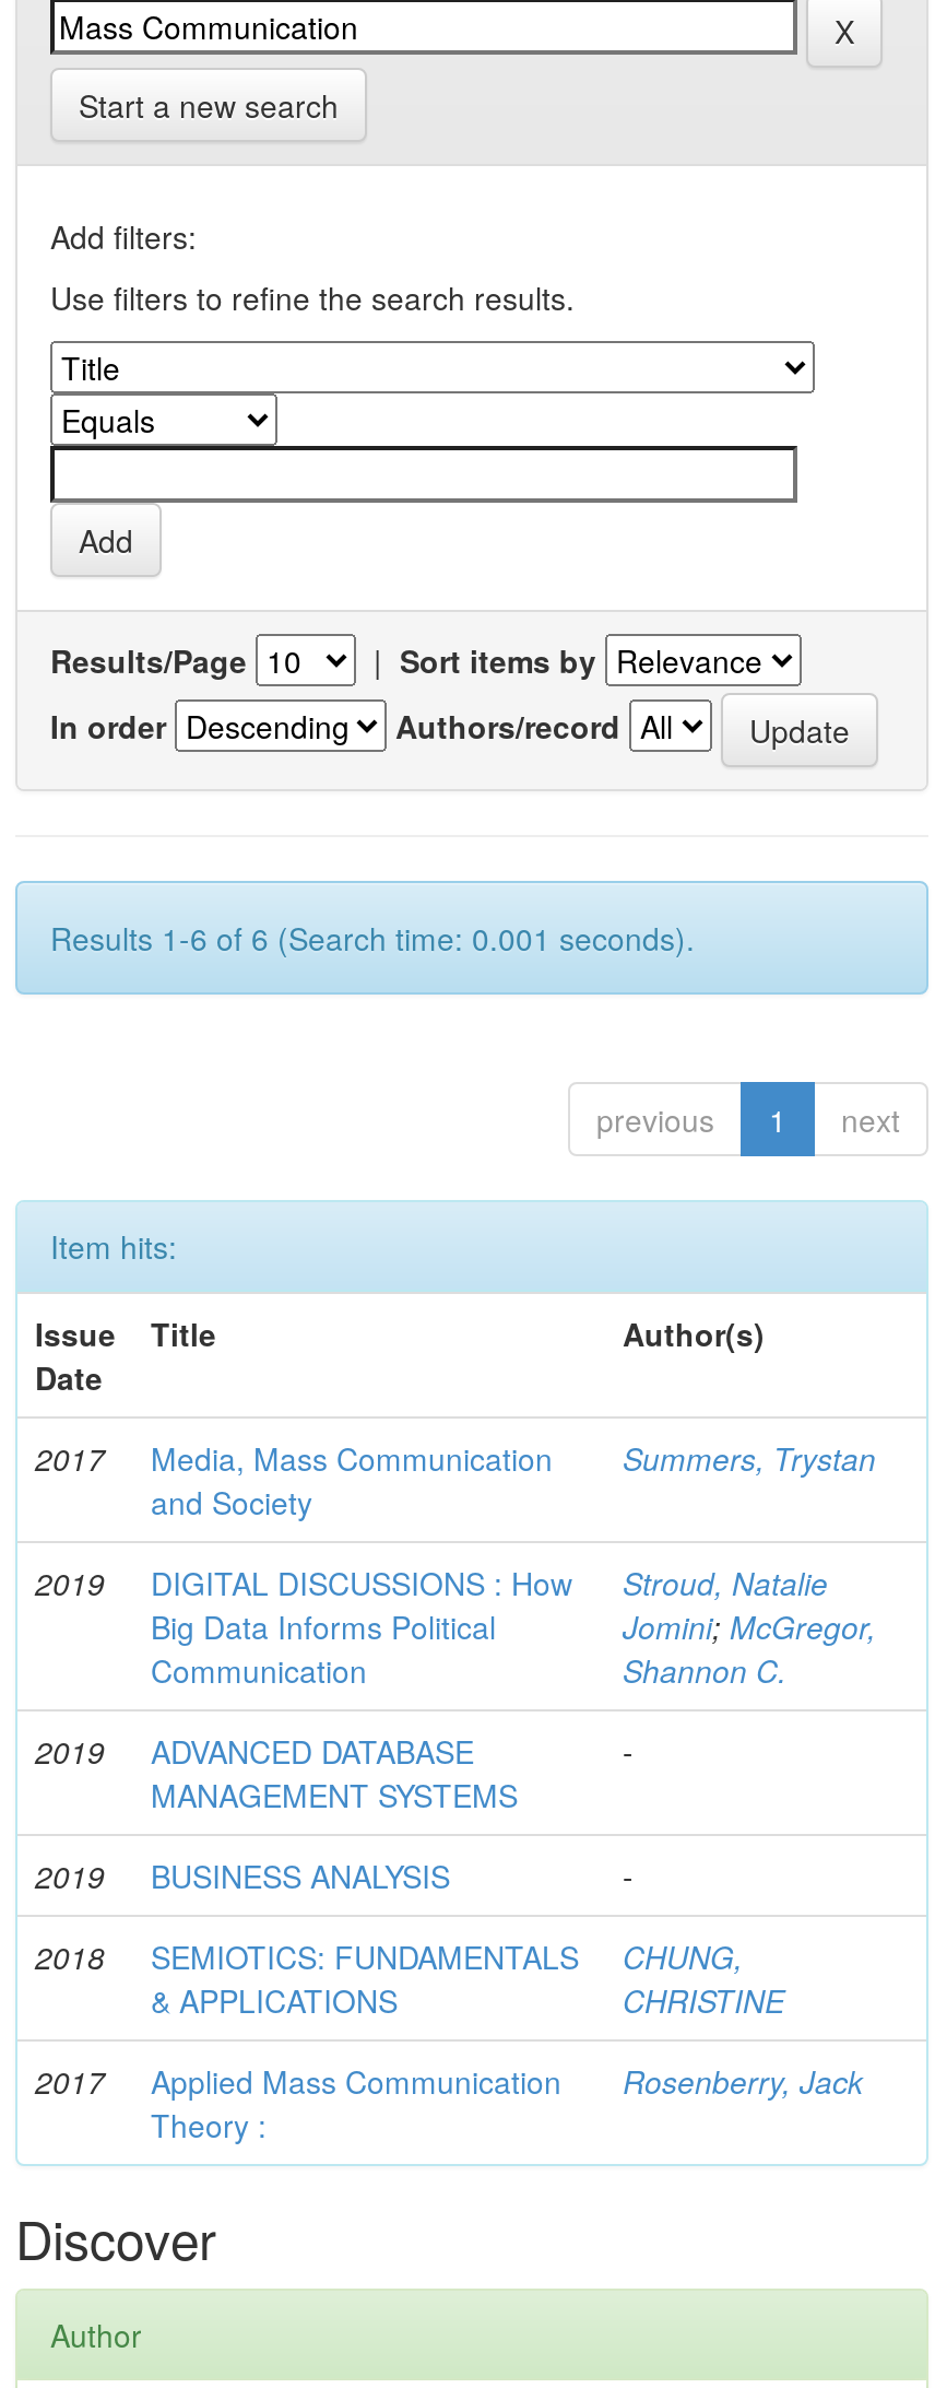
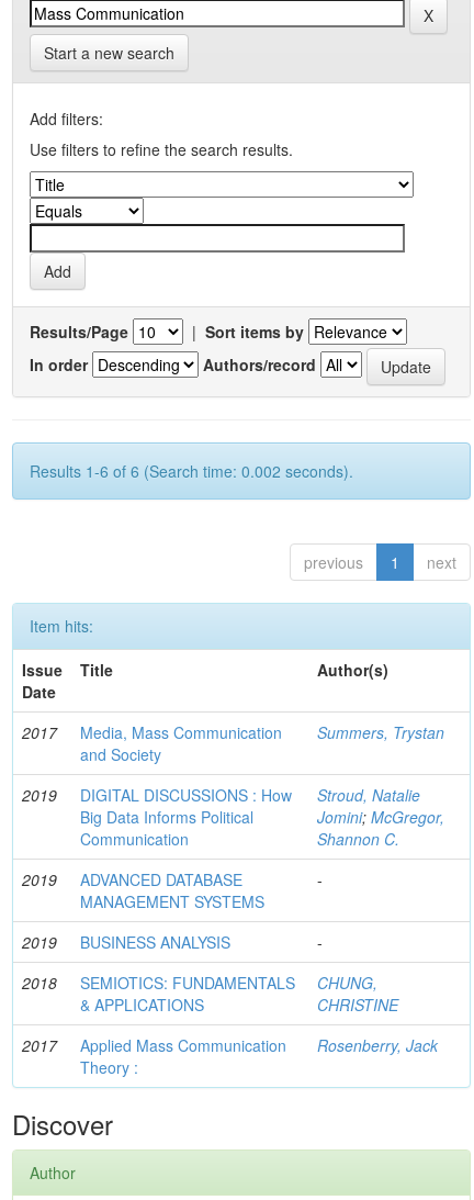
- Results 1-6 of 6 (Search time: 0.001 seconds).
+ Results 1-6 of 6 (Search time: 0.002 seconds).
